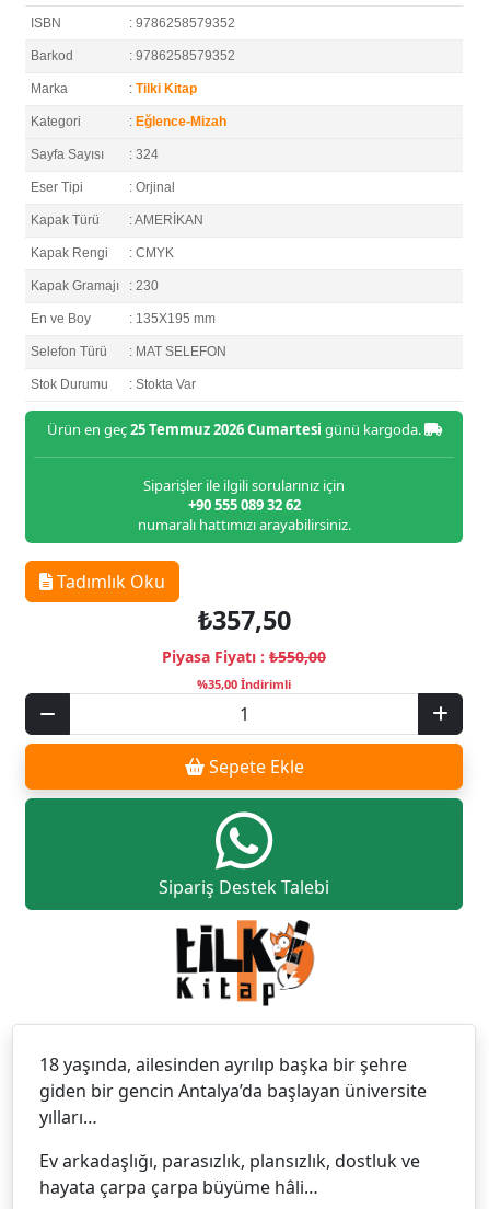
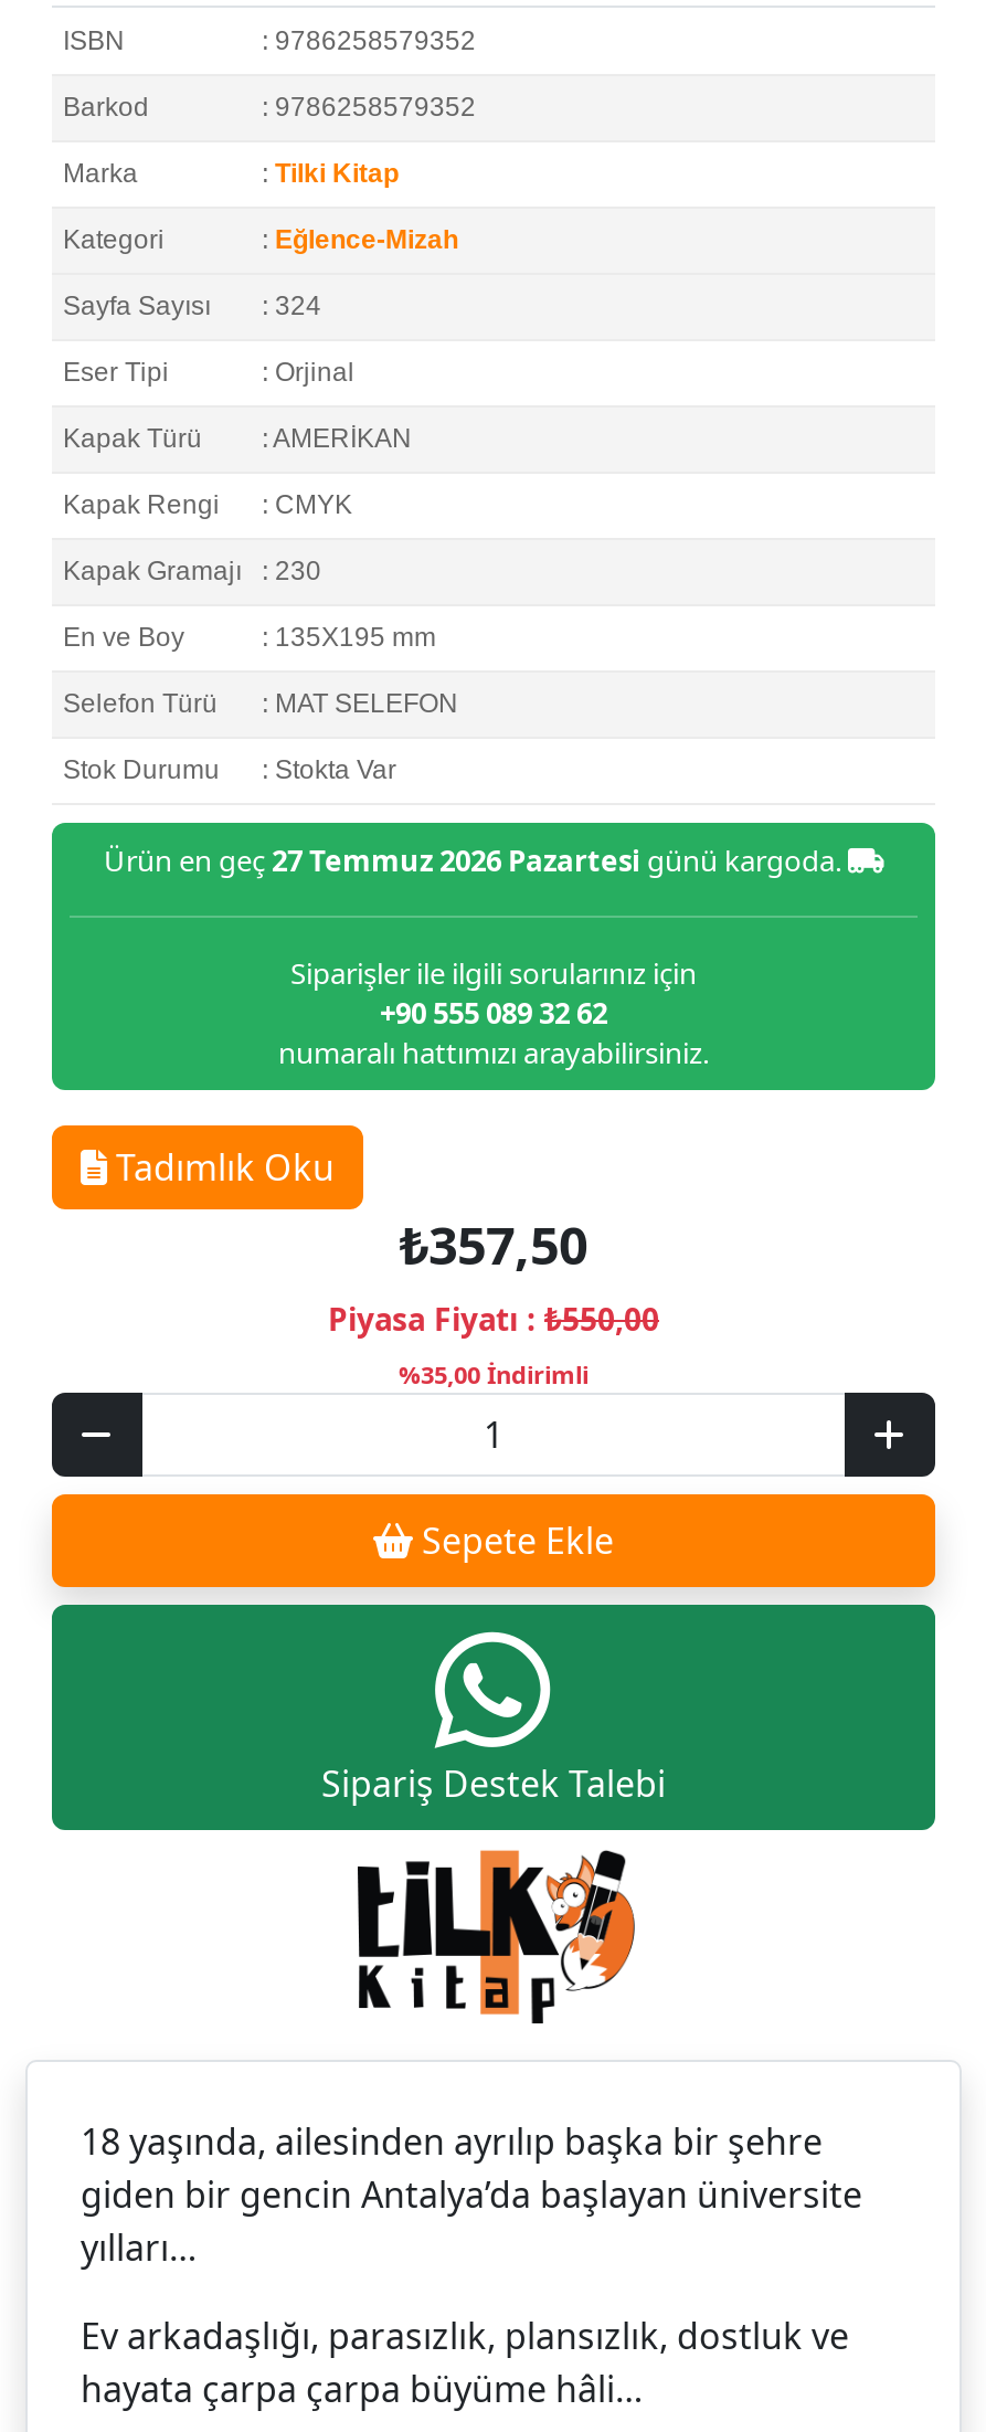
- Ürün en geç 25 Temmuz 2026 Cumartesi günü kargoda.
+ Ürün en geç 27 Temmuz 2026 Pazartesi günü kargoda.
